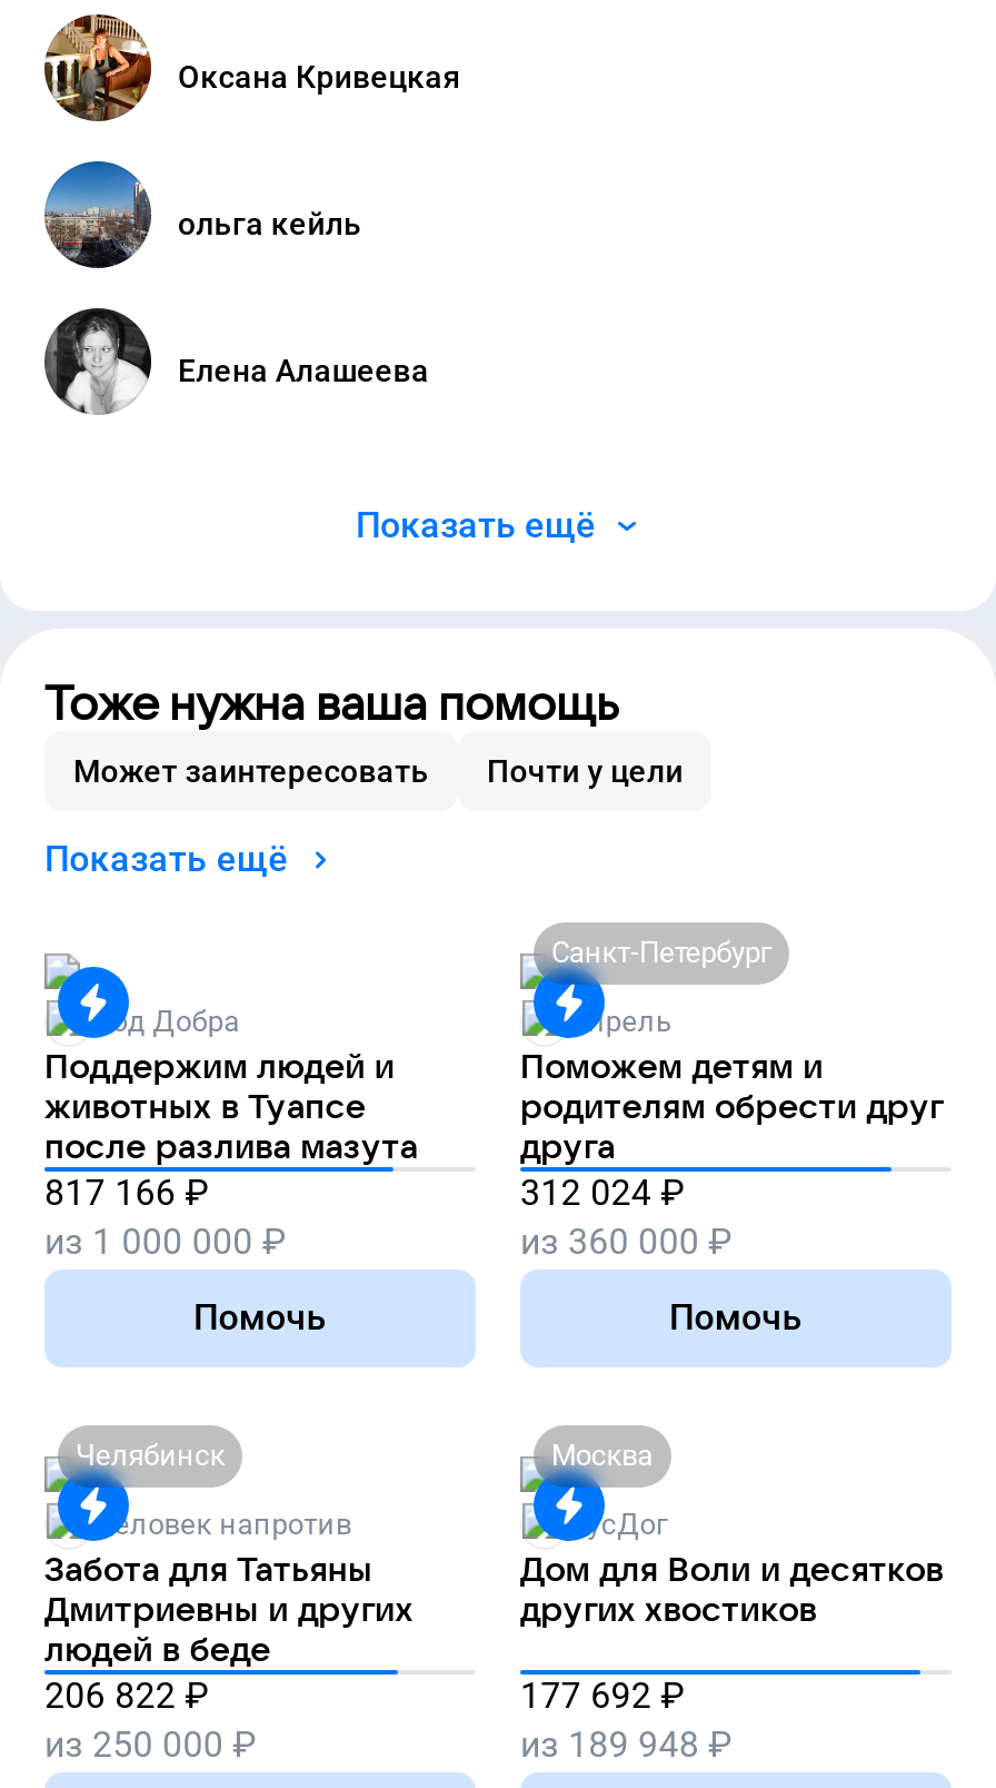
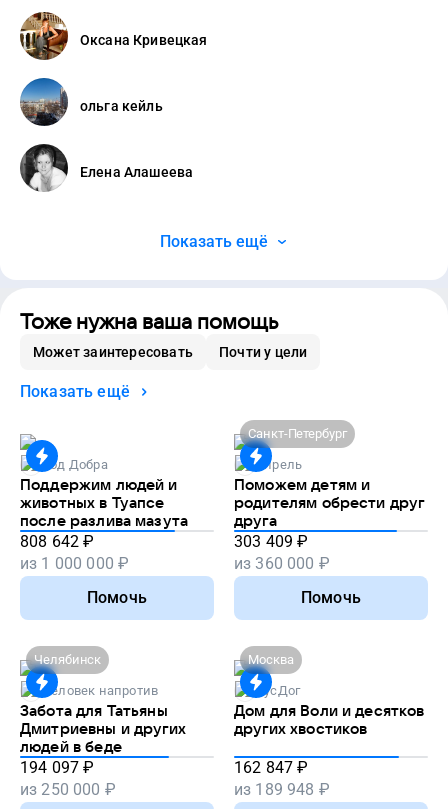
- 817 166 ₽
+ 808 642 ₽

- 312 024 ₽
+ 303 409 ₽

- 206 822 ₽
+ 194 097 ₽

- 177 692 ₽
+ 162 847 ₽
